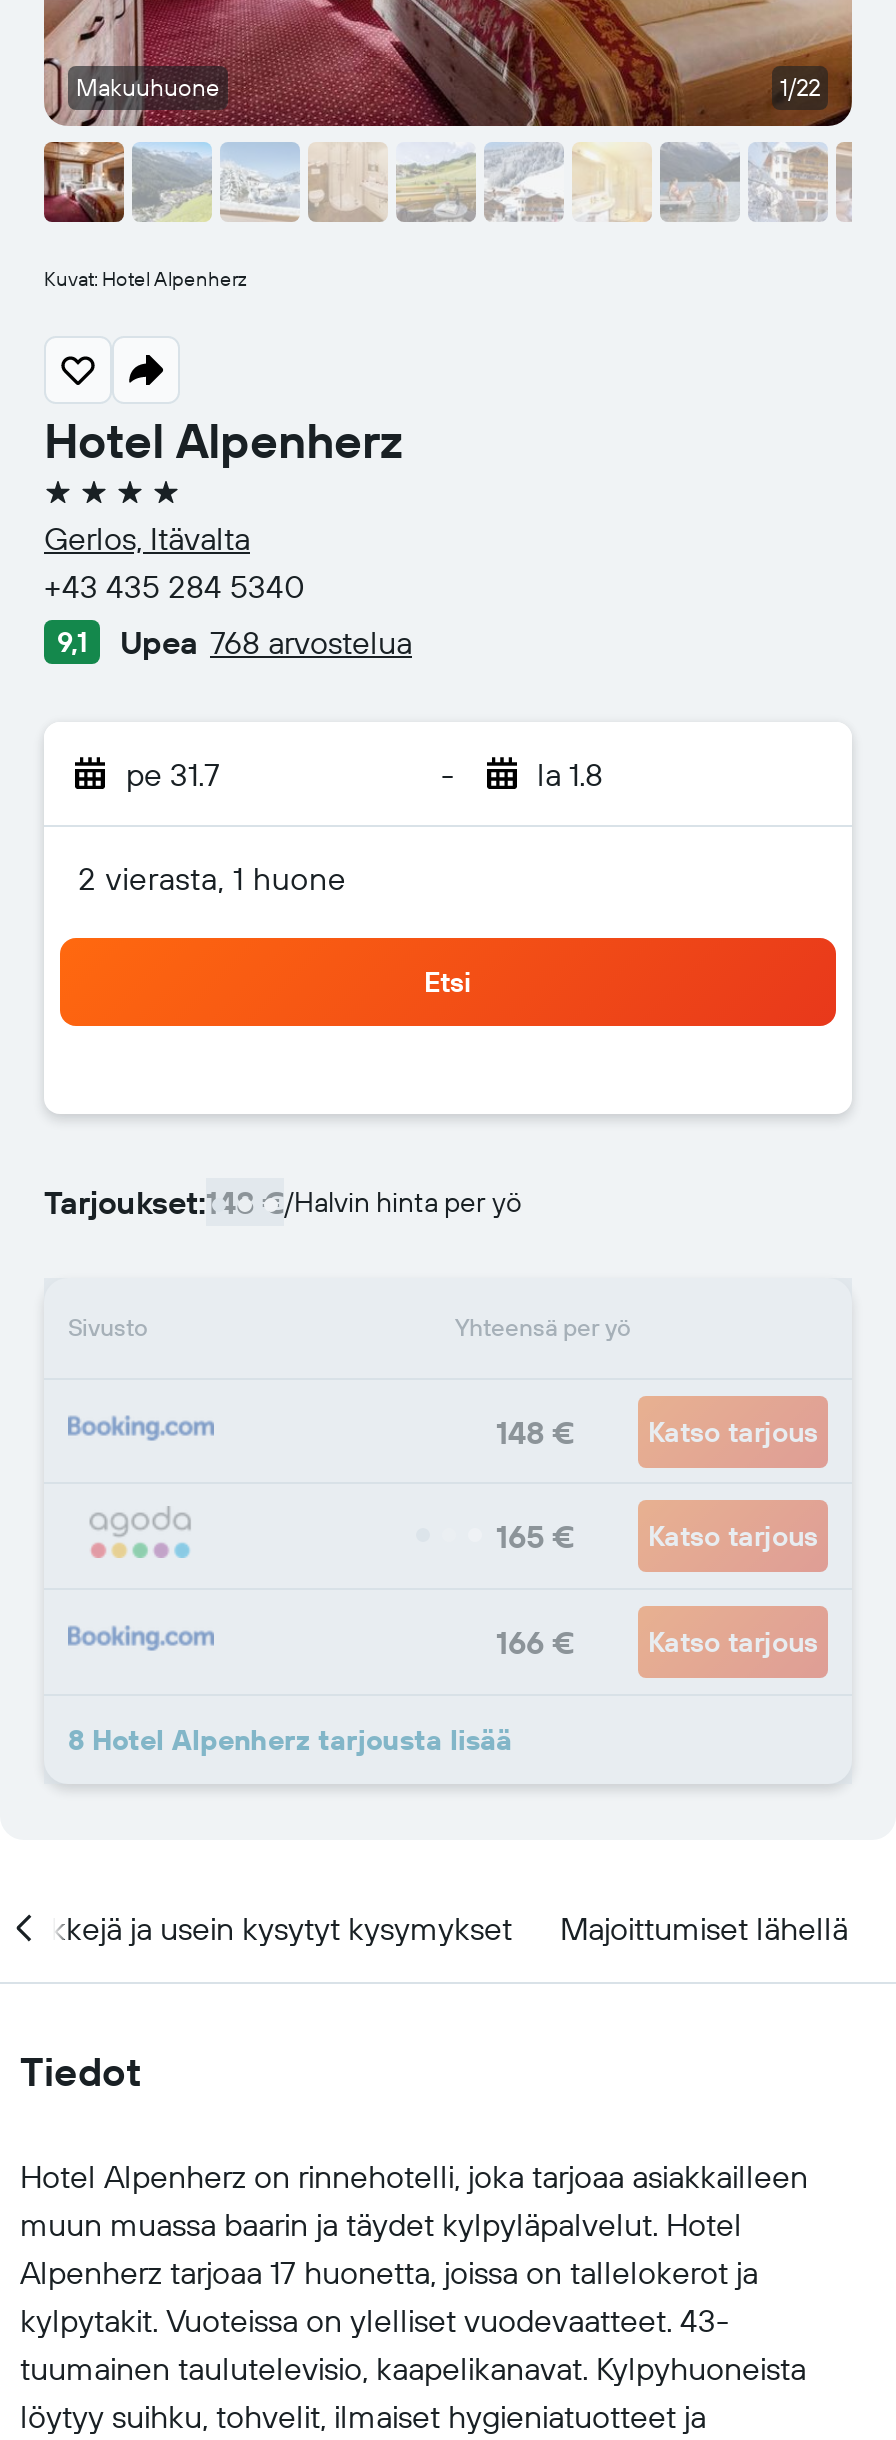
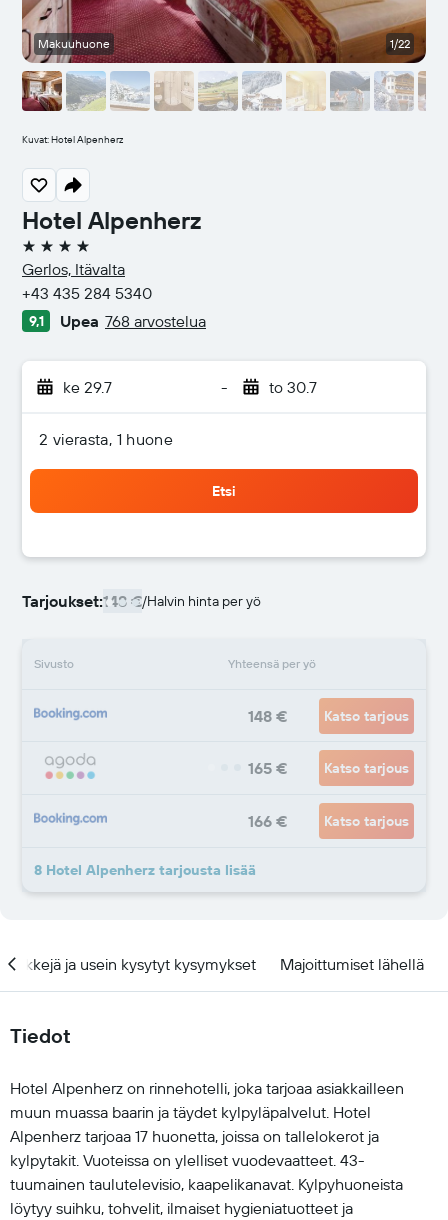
- pe 31.7
+ ke 29.7

- la 1.8
+ to 30.7
